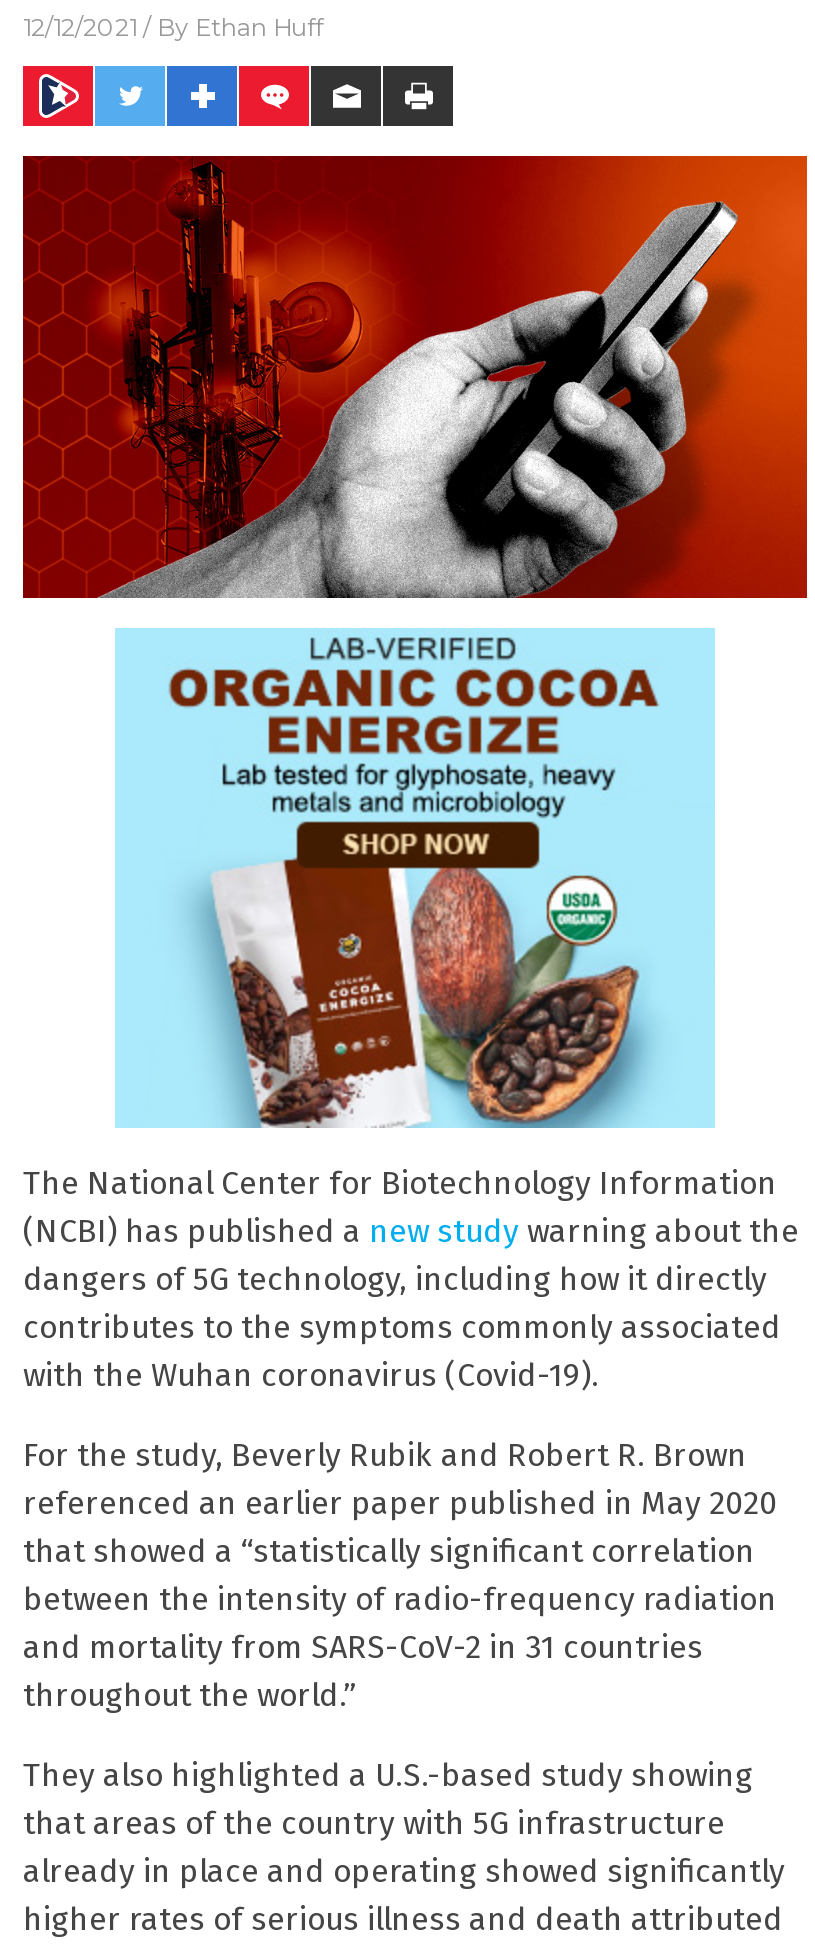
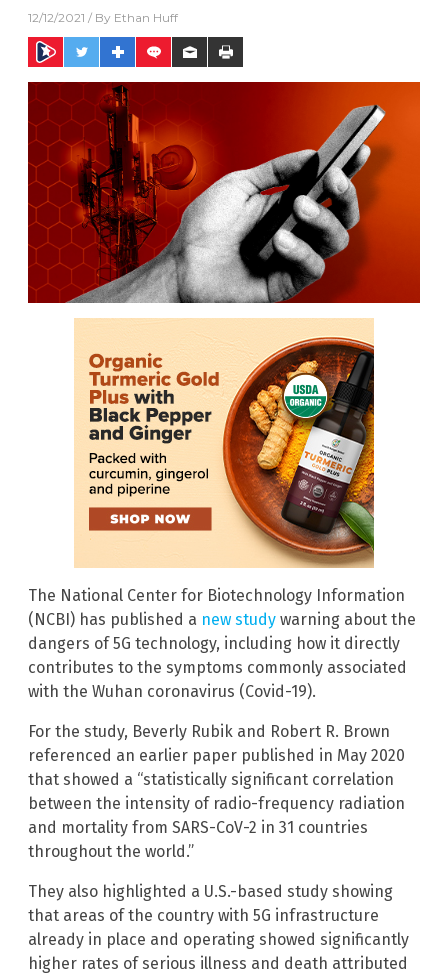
- [image]
+ [image]
